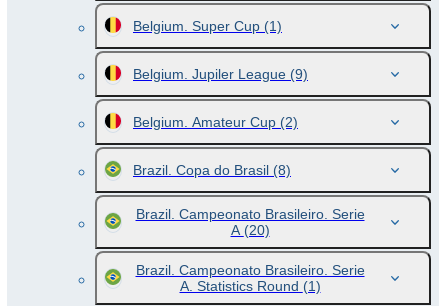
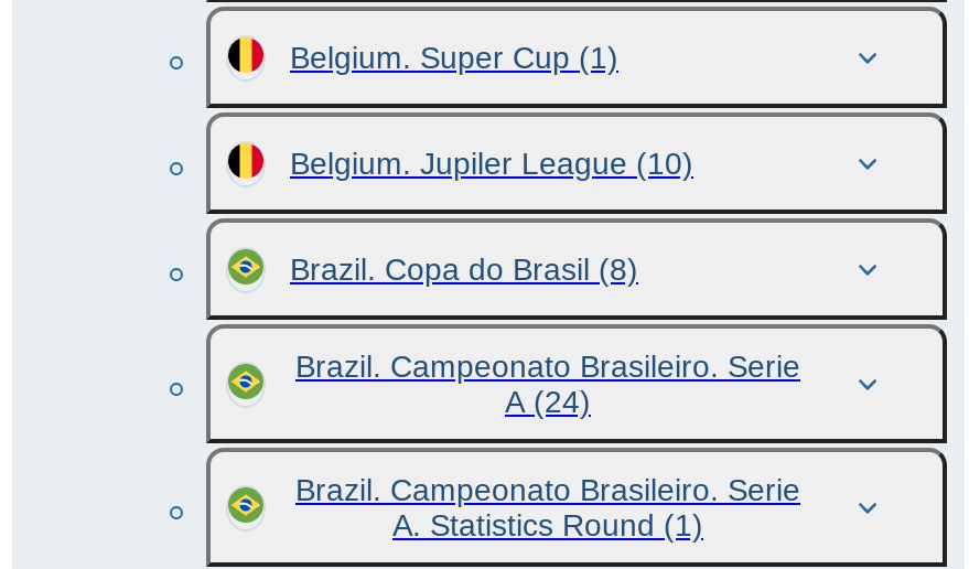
- Belgium. Jupiler League (9)
- Belgium. Amateur Cup (2)
+ Belgium. Jupiler League (10)

- A (20)
+ A (24)
